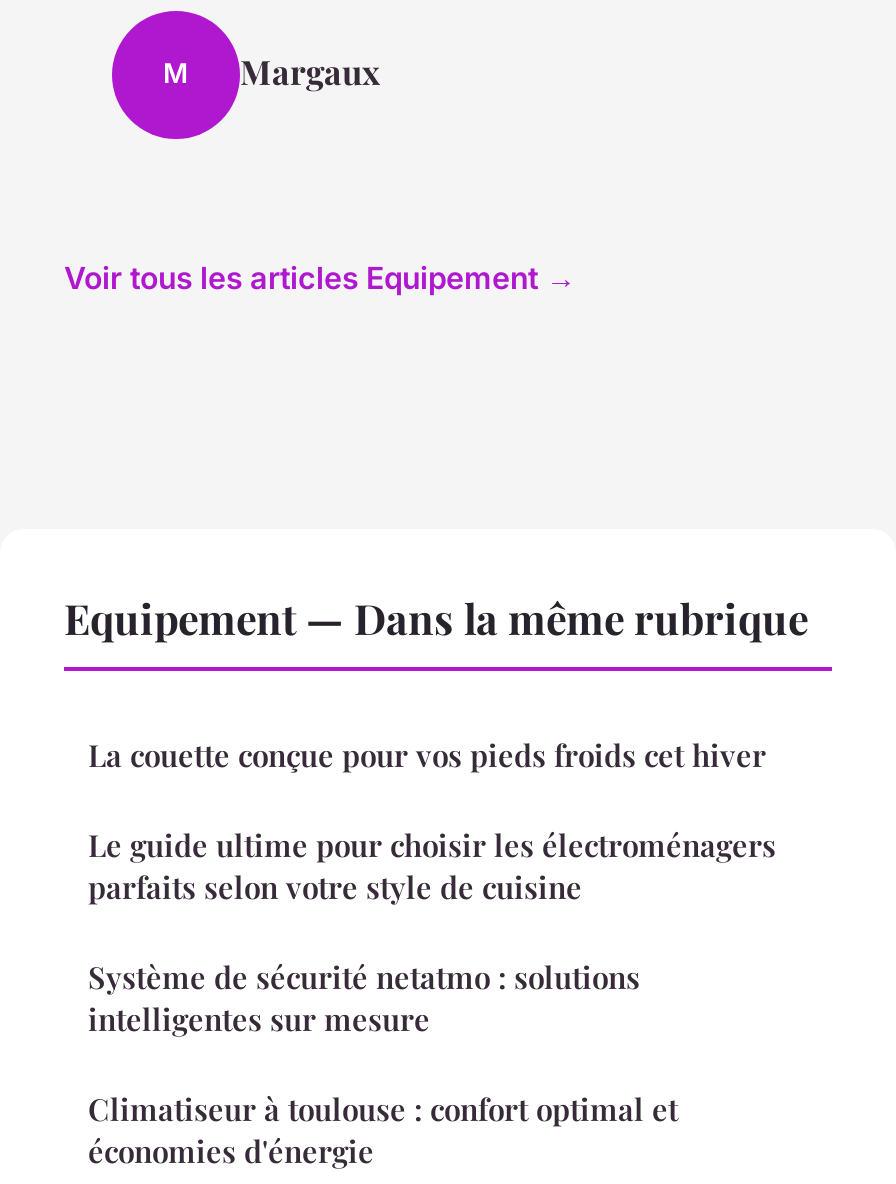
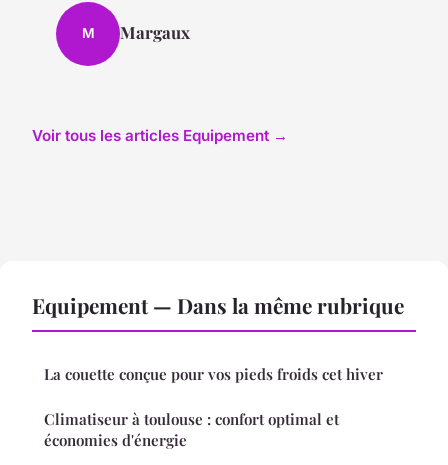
- Le guide ultime pour choisir les électroménagers
- parfaits selon votre style de cuisine
- Système de sécurité netatmo : solutions
- intelligentes sur mesure
